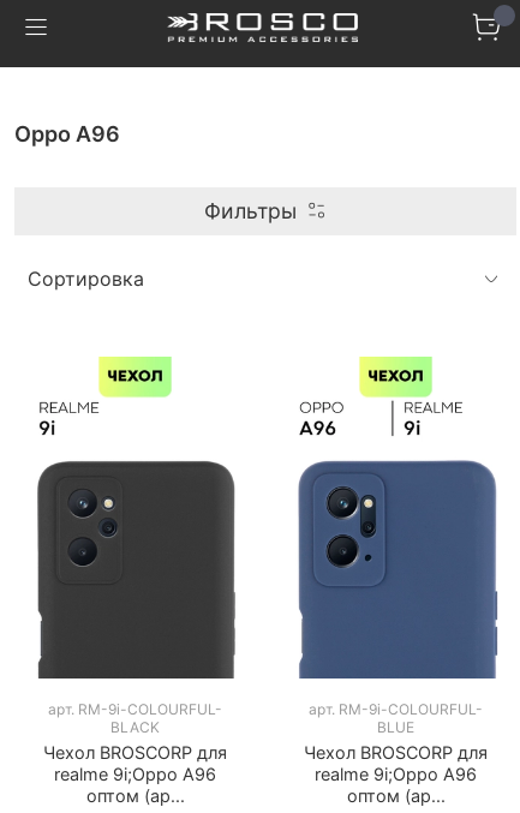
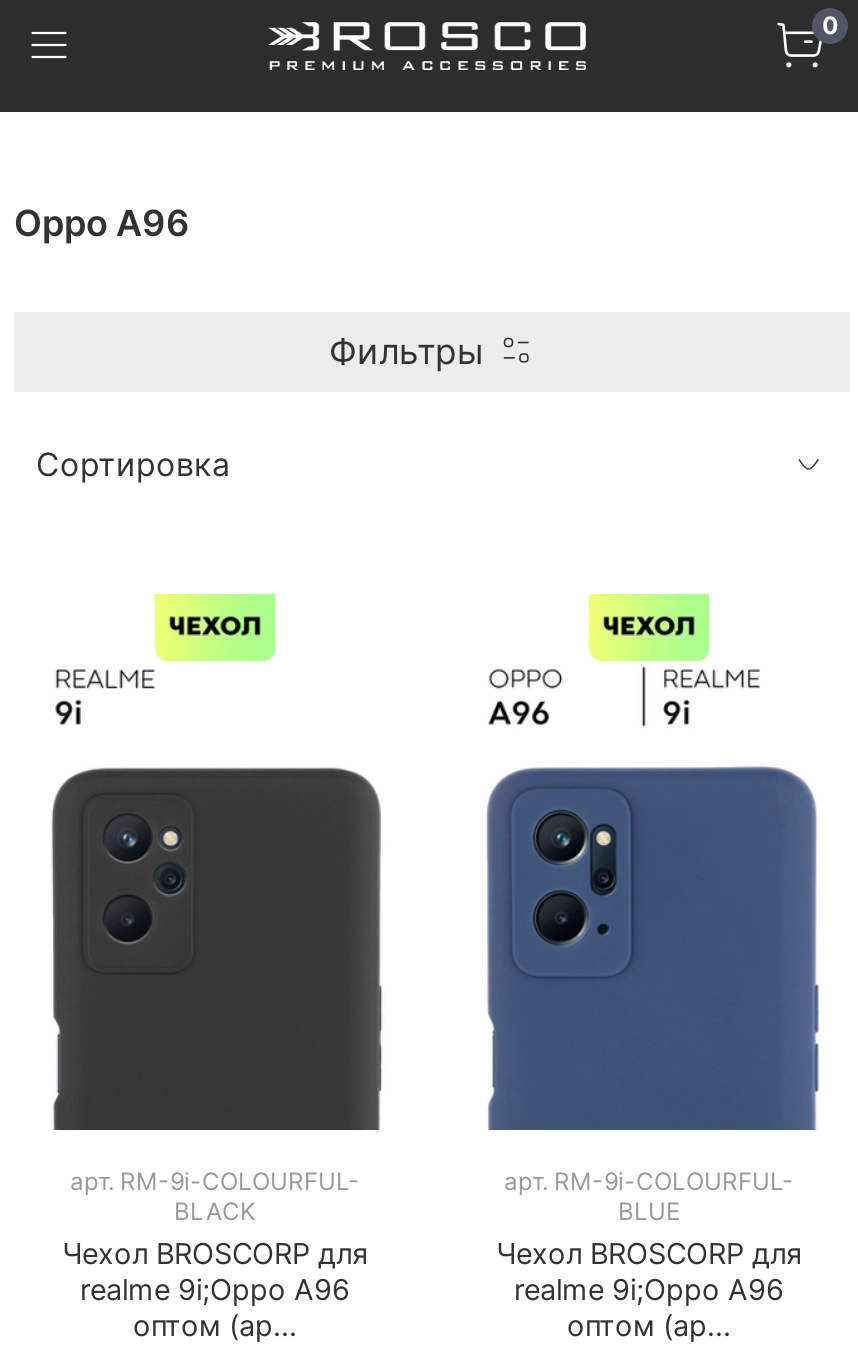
+ 0
